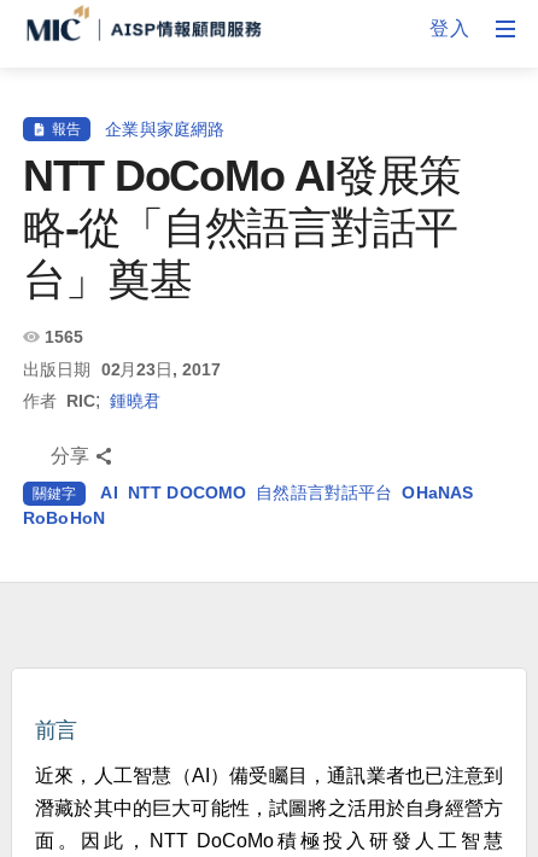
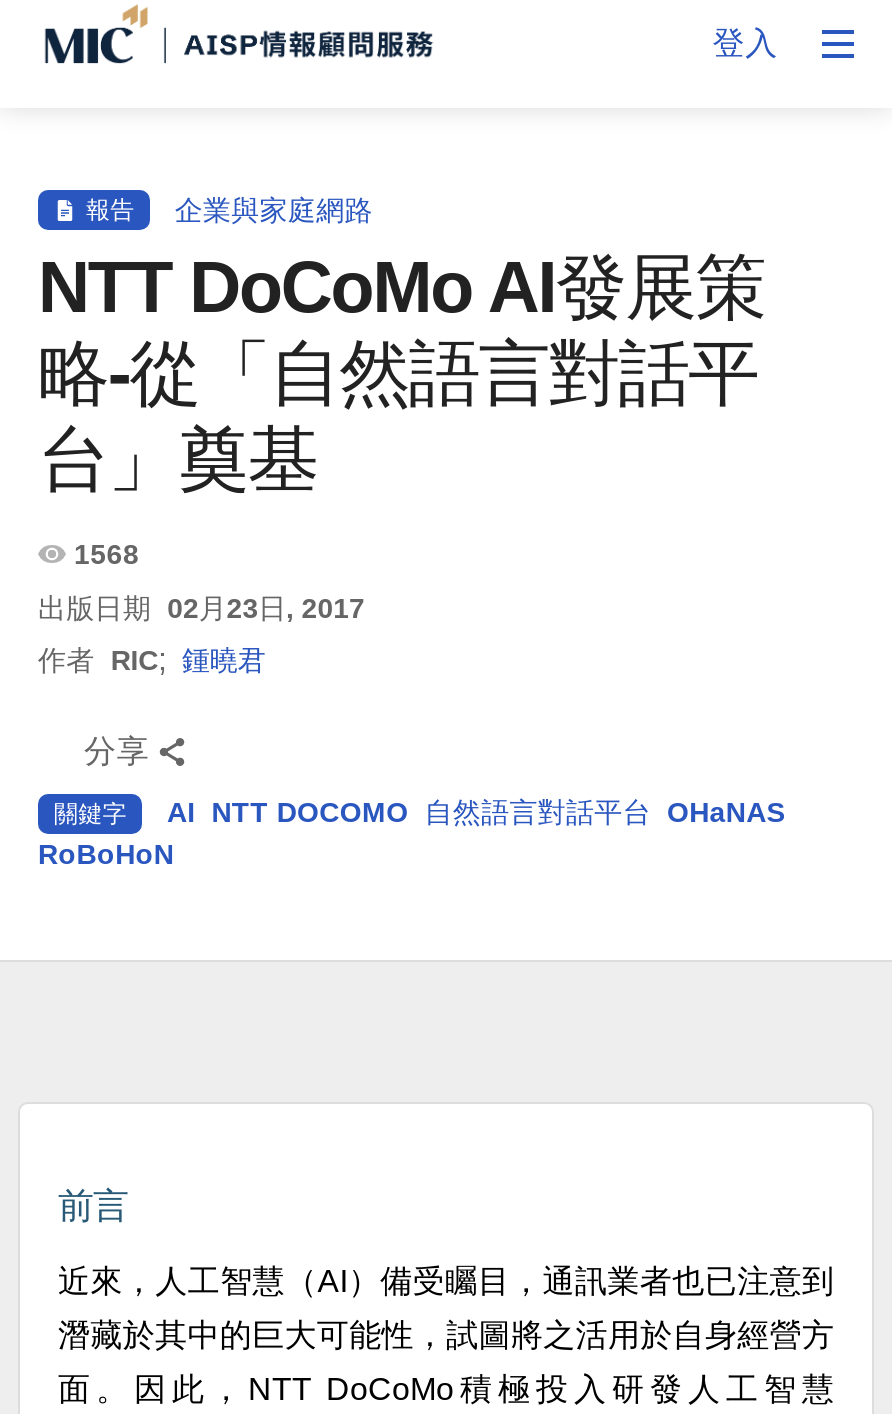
- 1565
+ 1568
